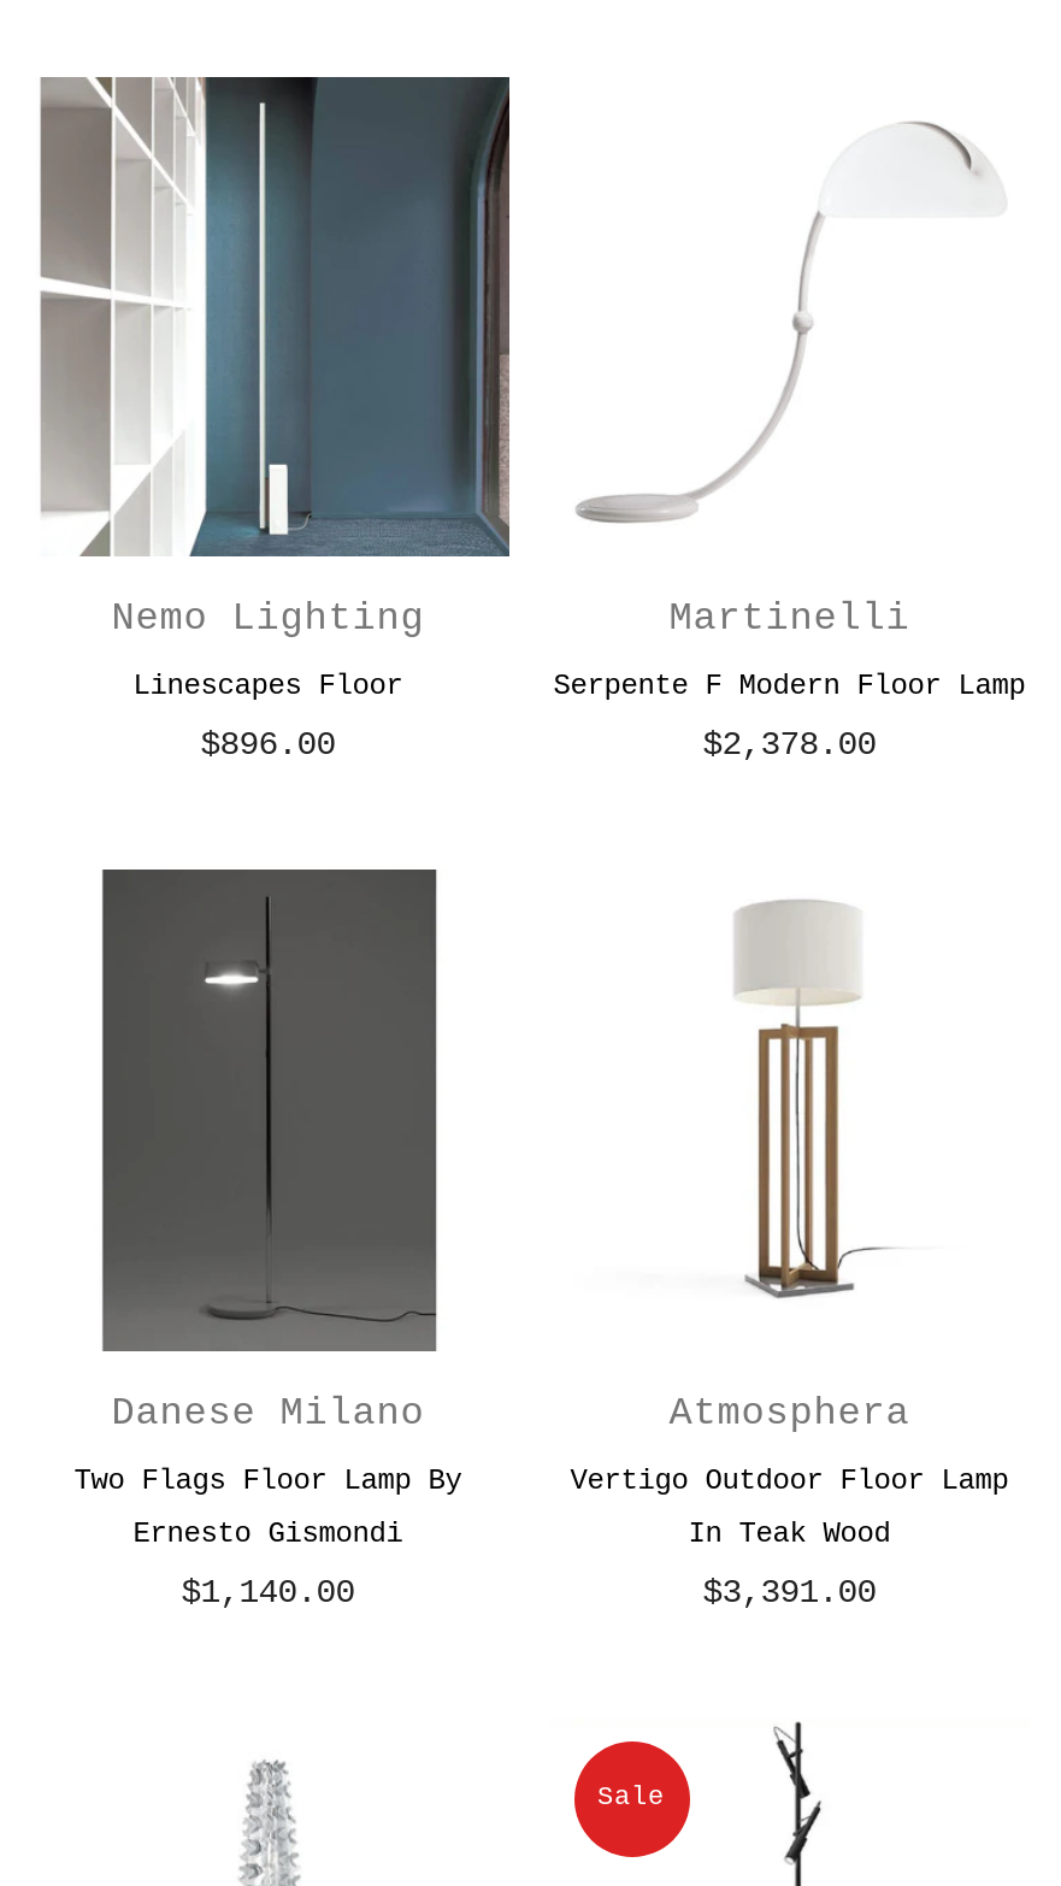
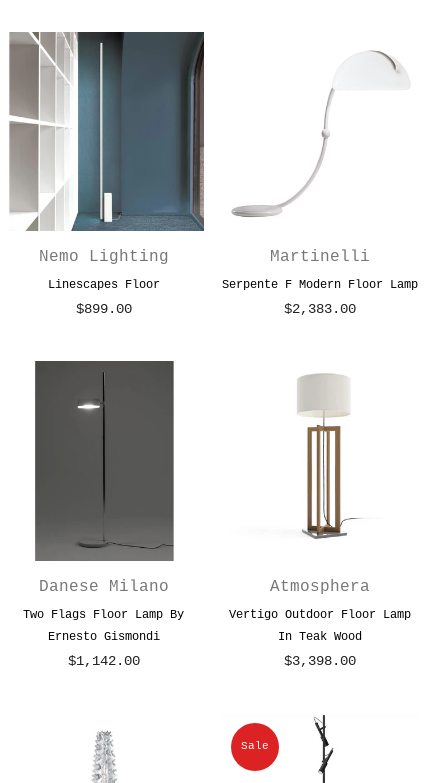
- $896.00
+ $899.00

- $2,378.00
+ $2,383.00

- $1,140.00
+ $1,142.00

- $3,391.00
+ $3,398.00
